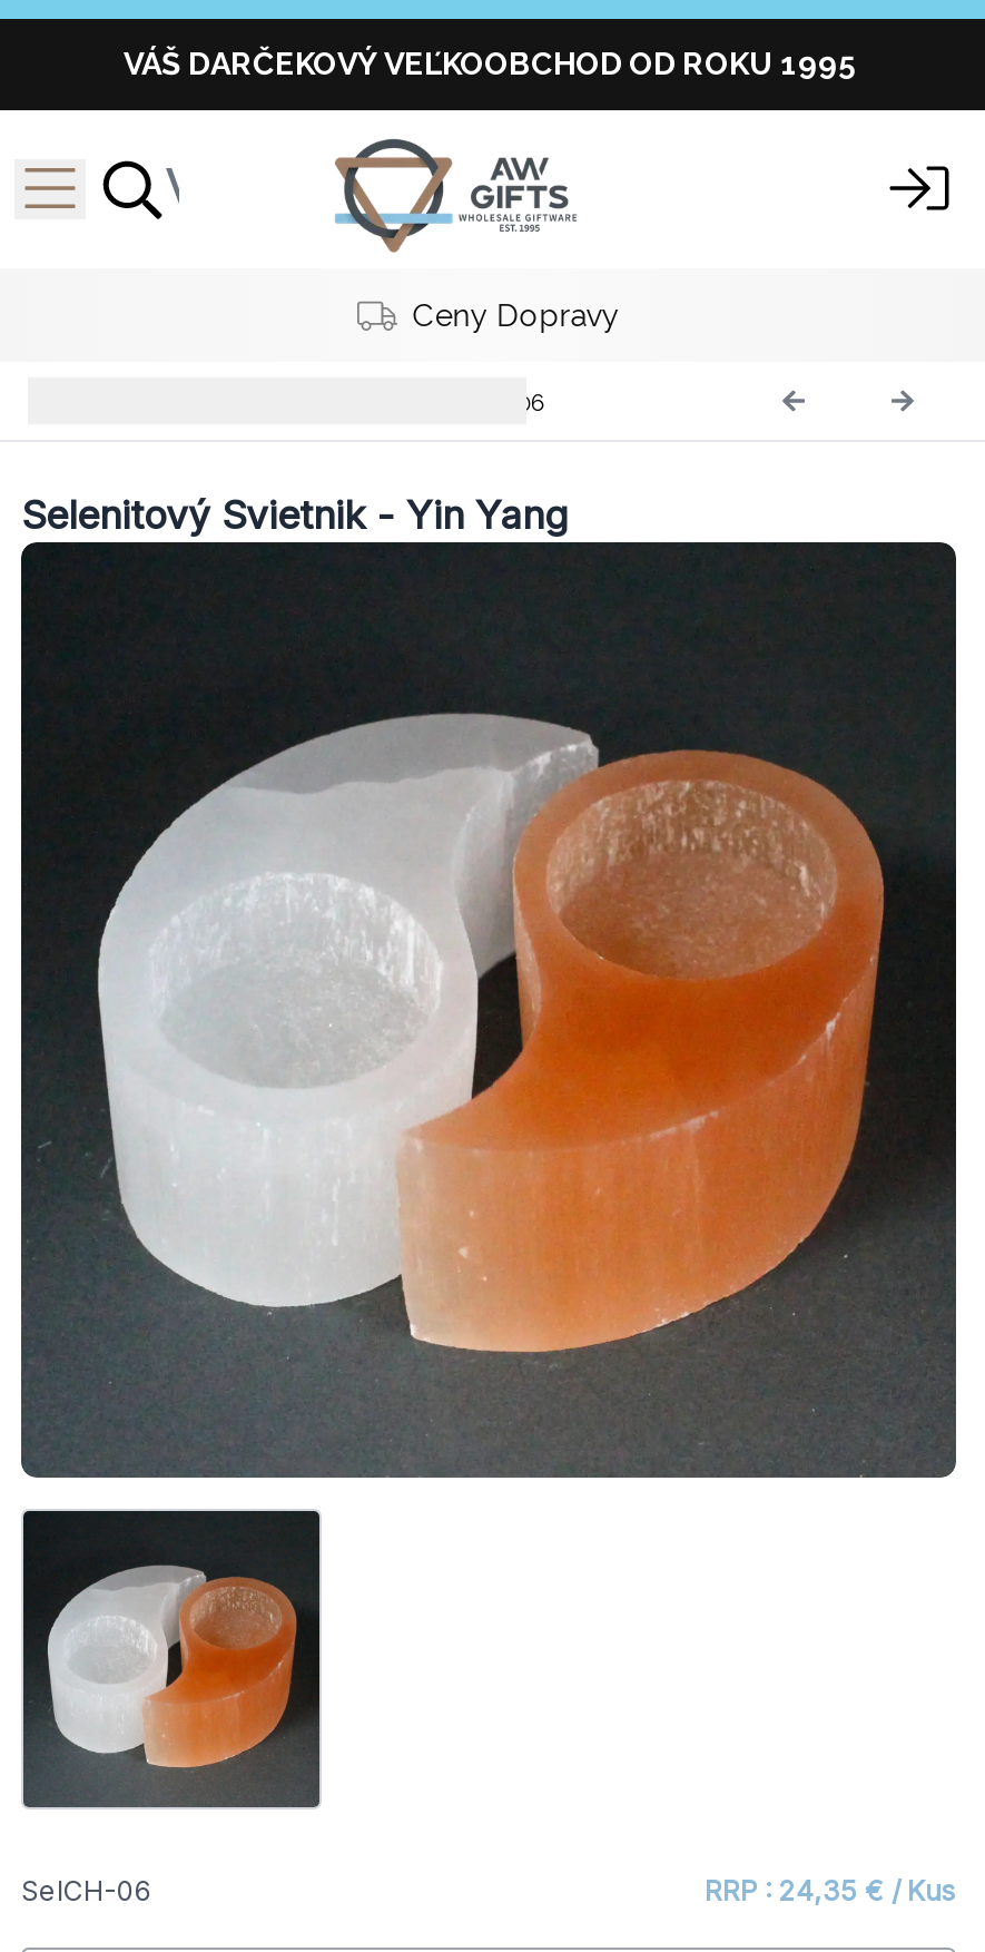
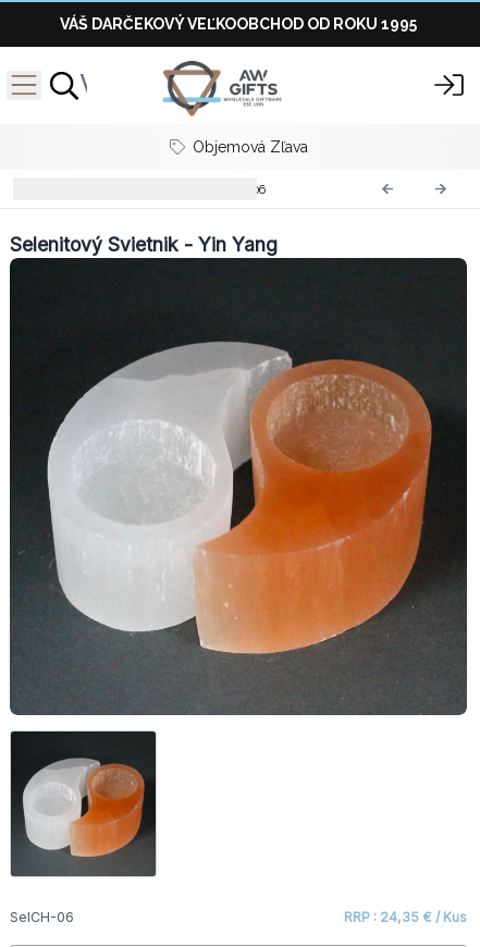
- Ceny Dopravy
+ Objemová Zľava
